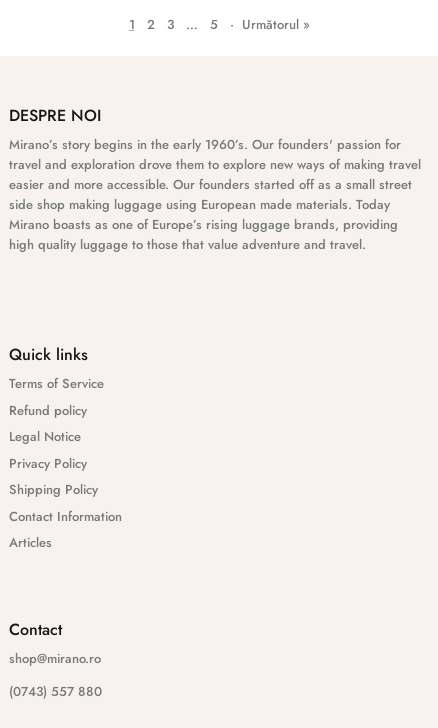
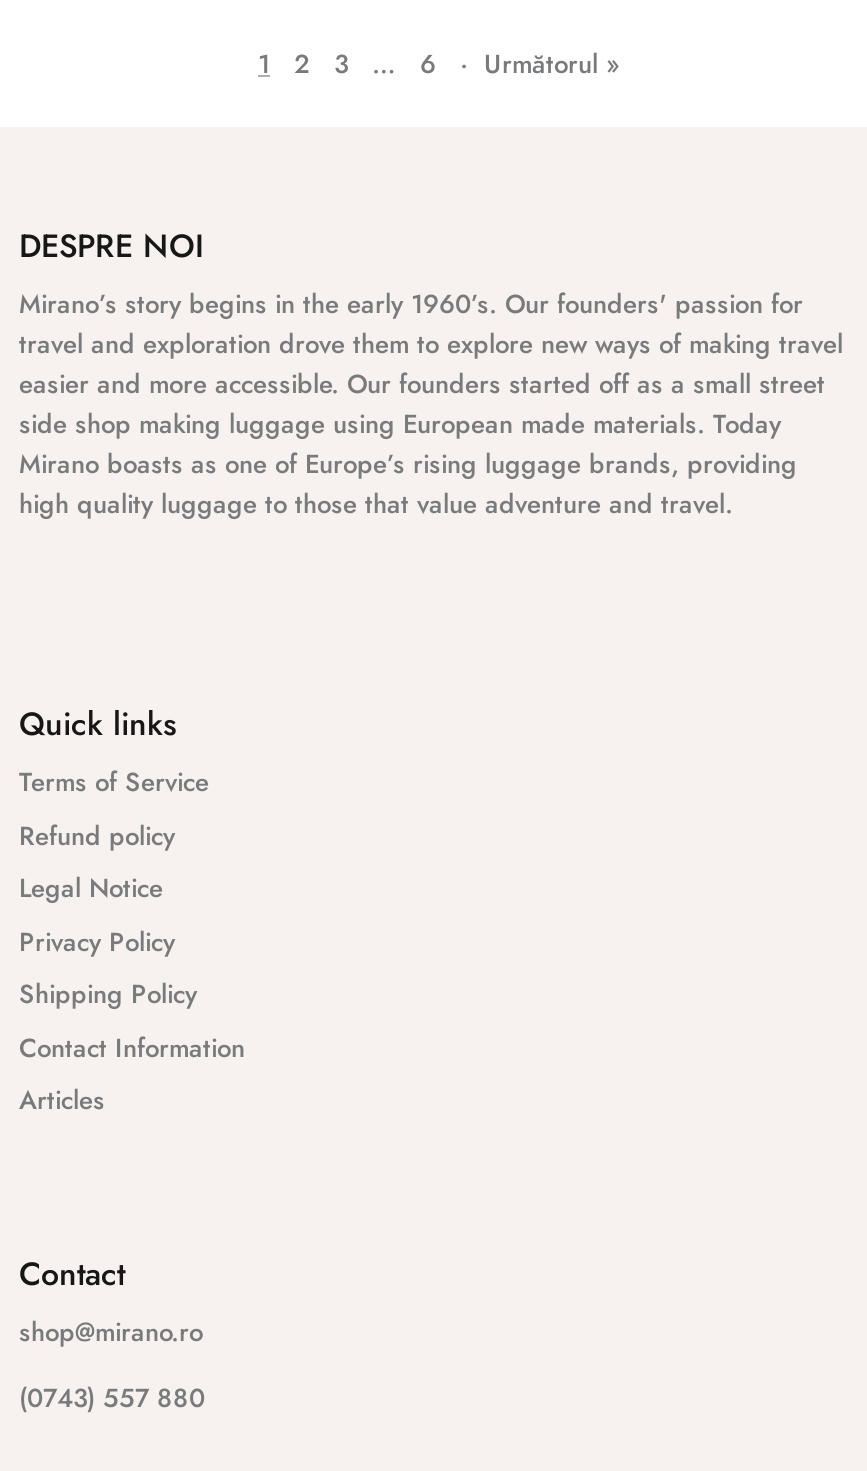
- 5
+ 6
